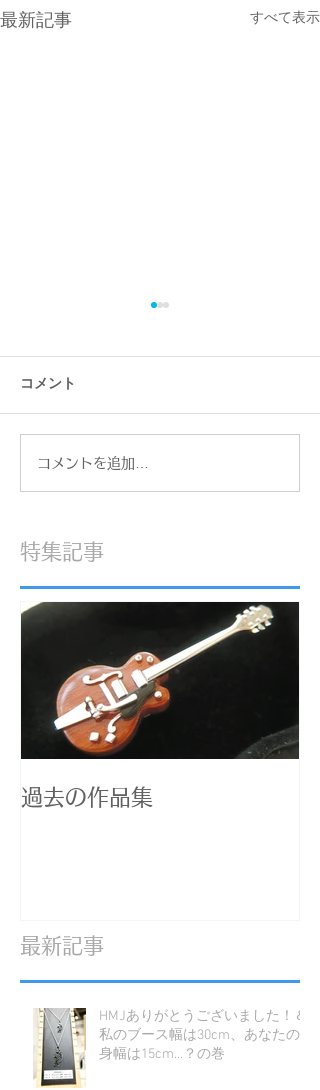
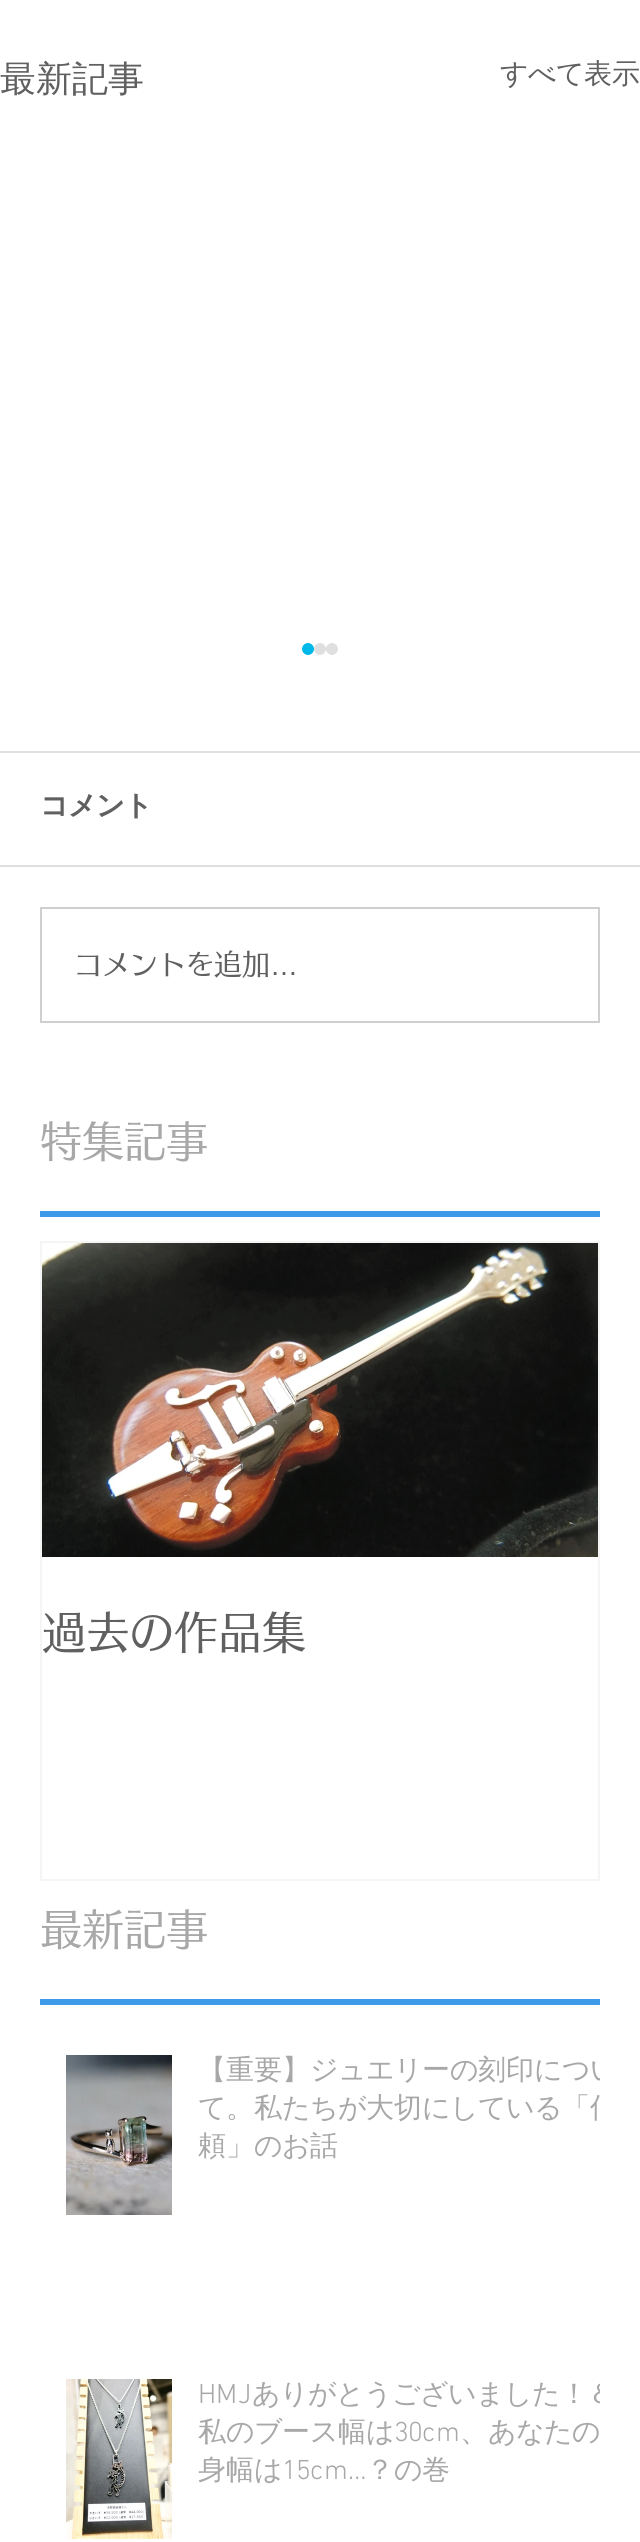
+ [image]
+ 【重要】ジュエリーの刻印につい
+ て。私たちが大切にしている「信
+ 頼」のお話
